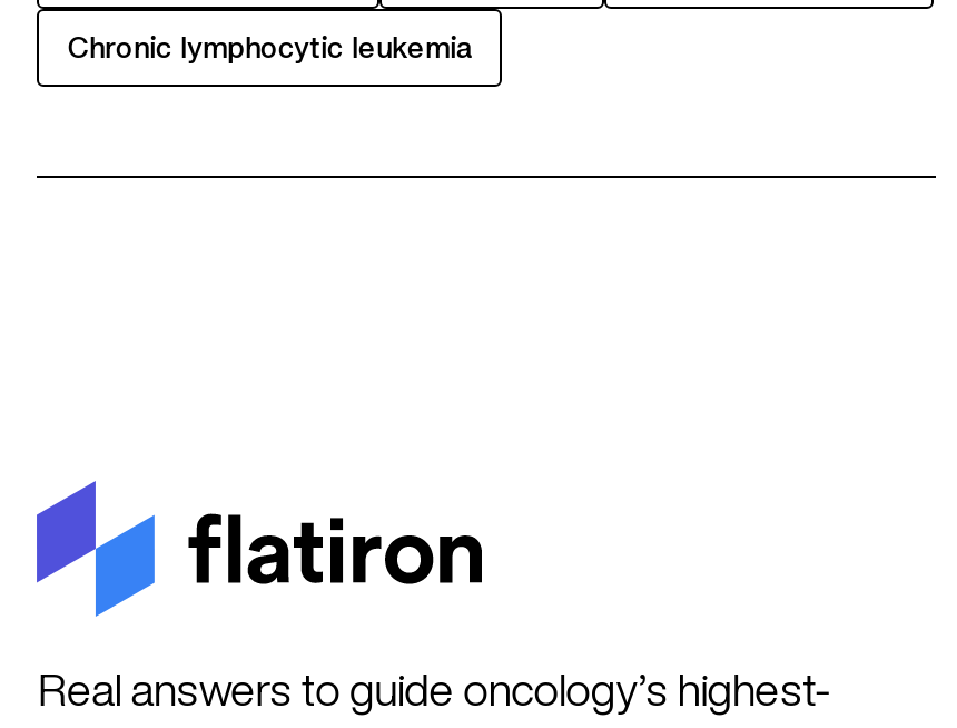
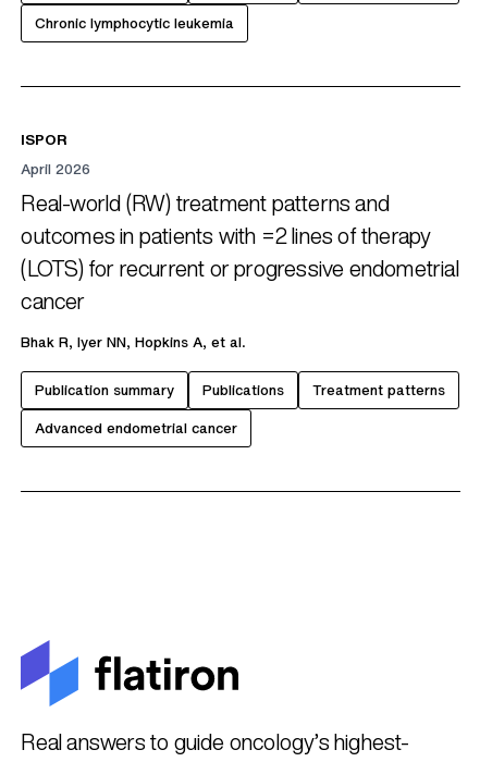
+ ISPOR
+ April 2026
+ Real-world (RW) treatment patterns and
+ outcomes in patients with =2 lines of therapy
+ (LOTS) for recurrent or progressive endometrial
+ cancer
+ Bhak R, Iyer NN, Hopkins A, et al.
+ Publication summary
+ Publications
+ Treatment patterns
+ Advanced endometrial cancer
